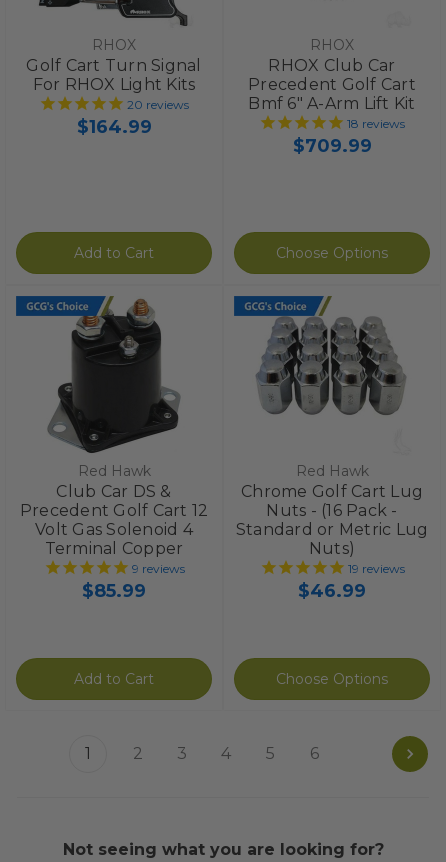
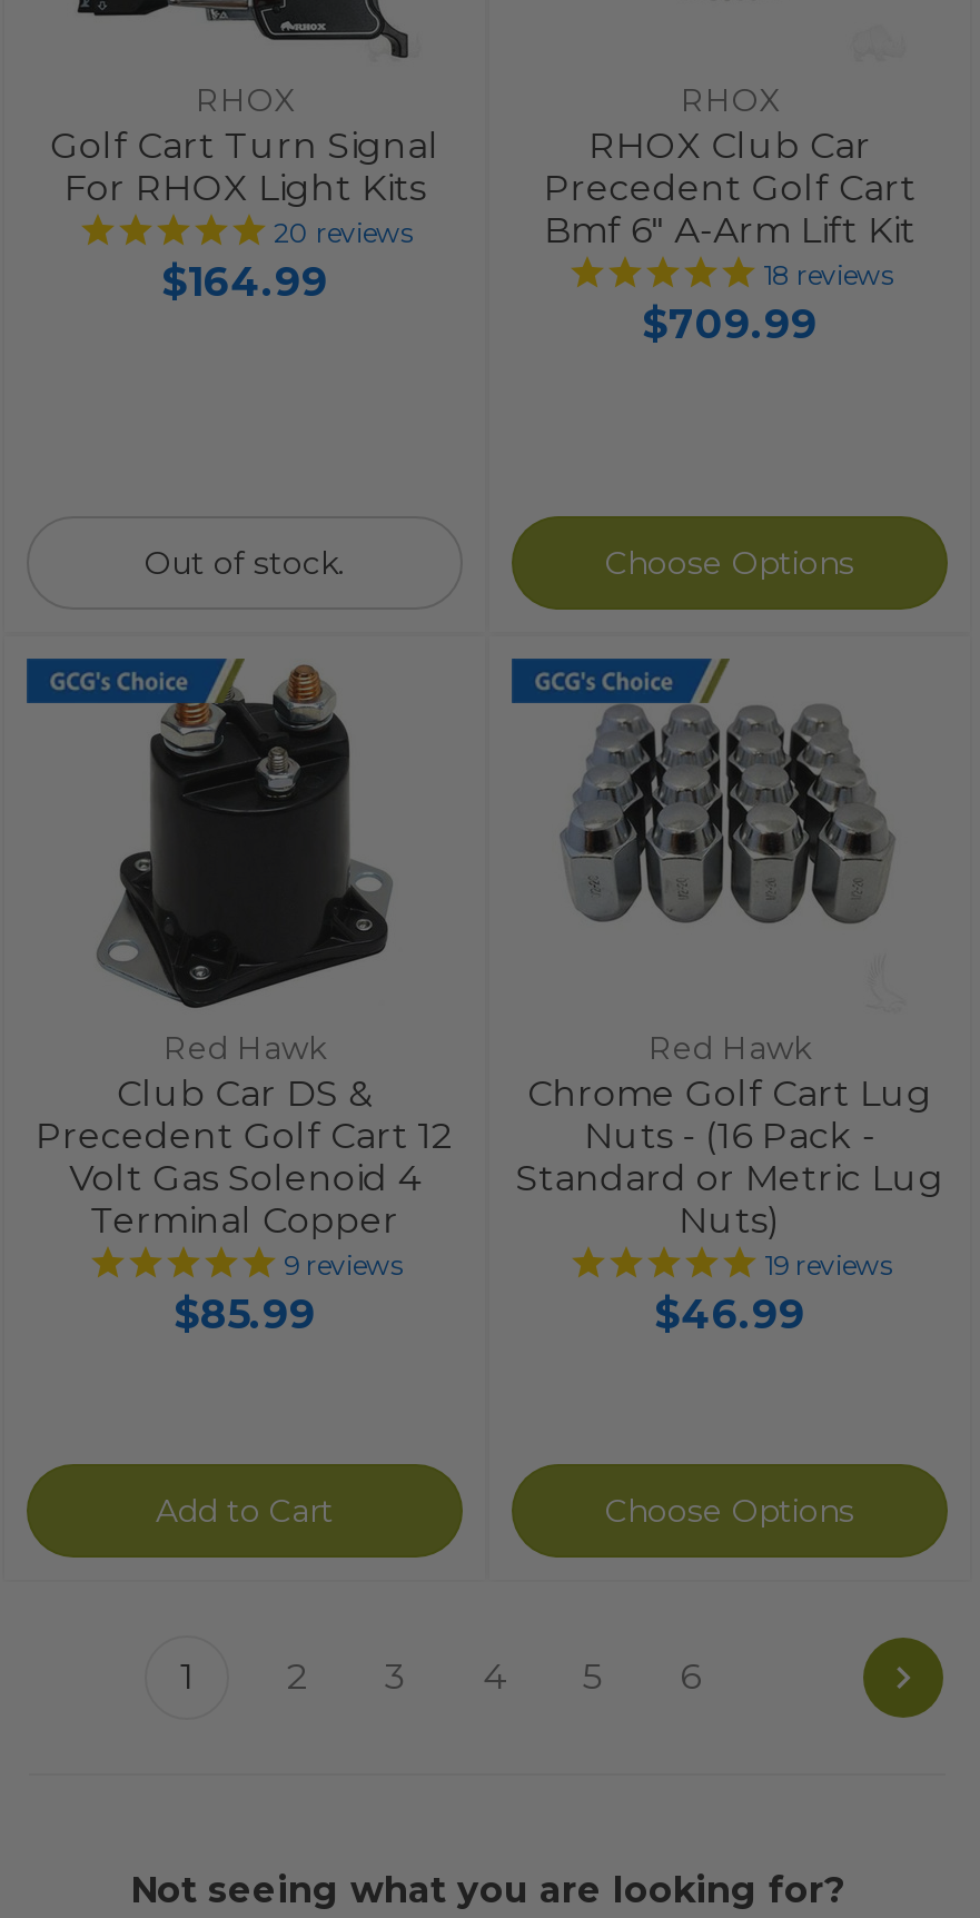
- Add to Cart
+ Out of stock.
